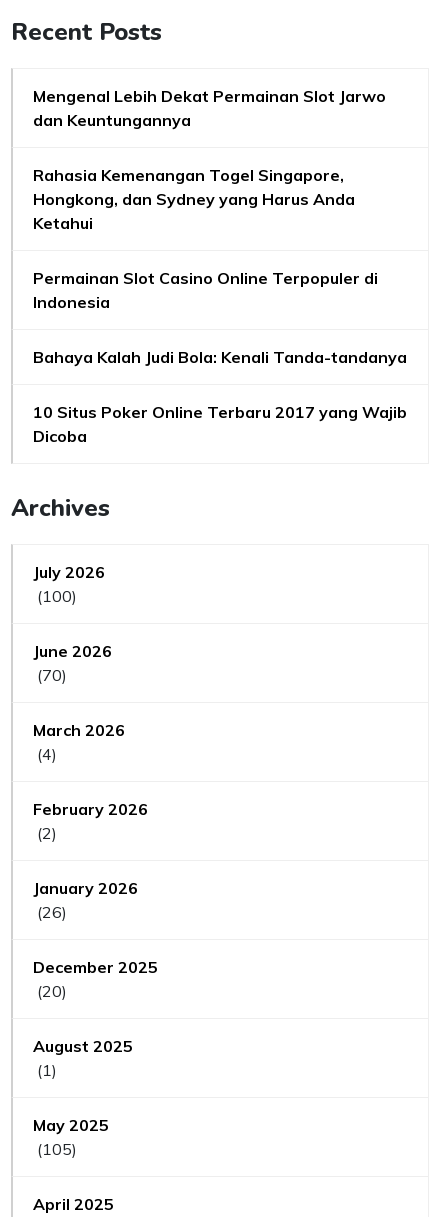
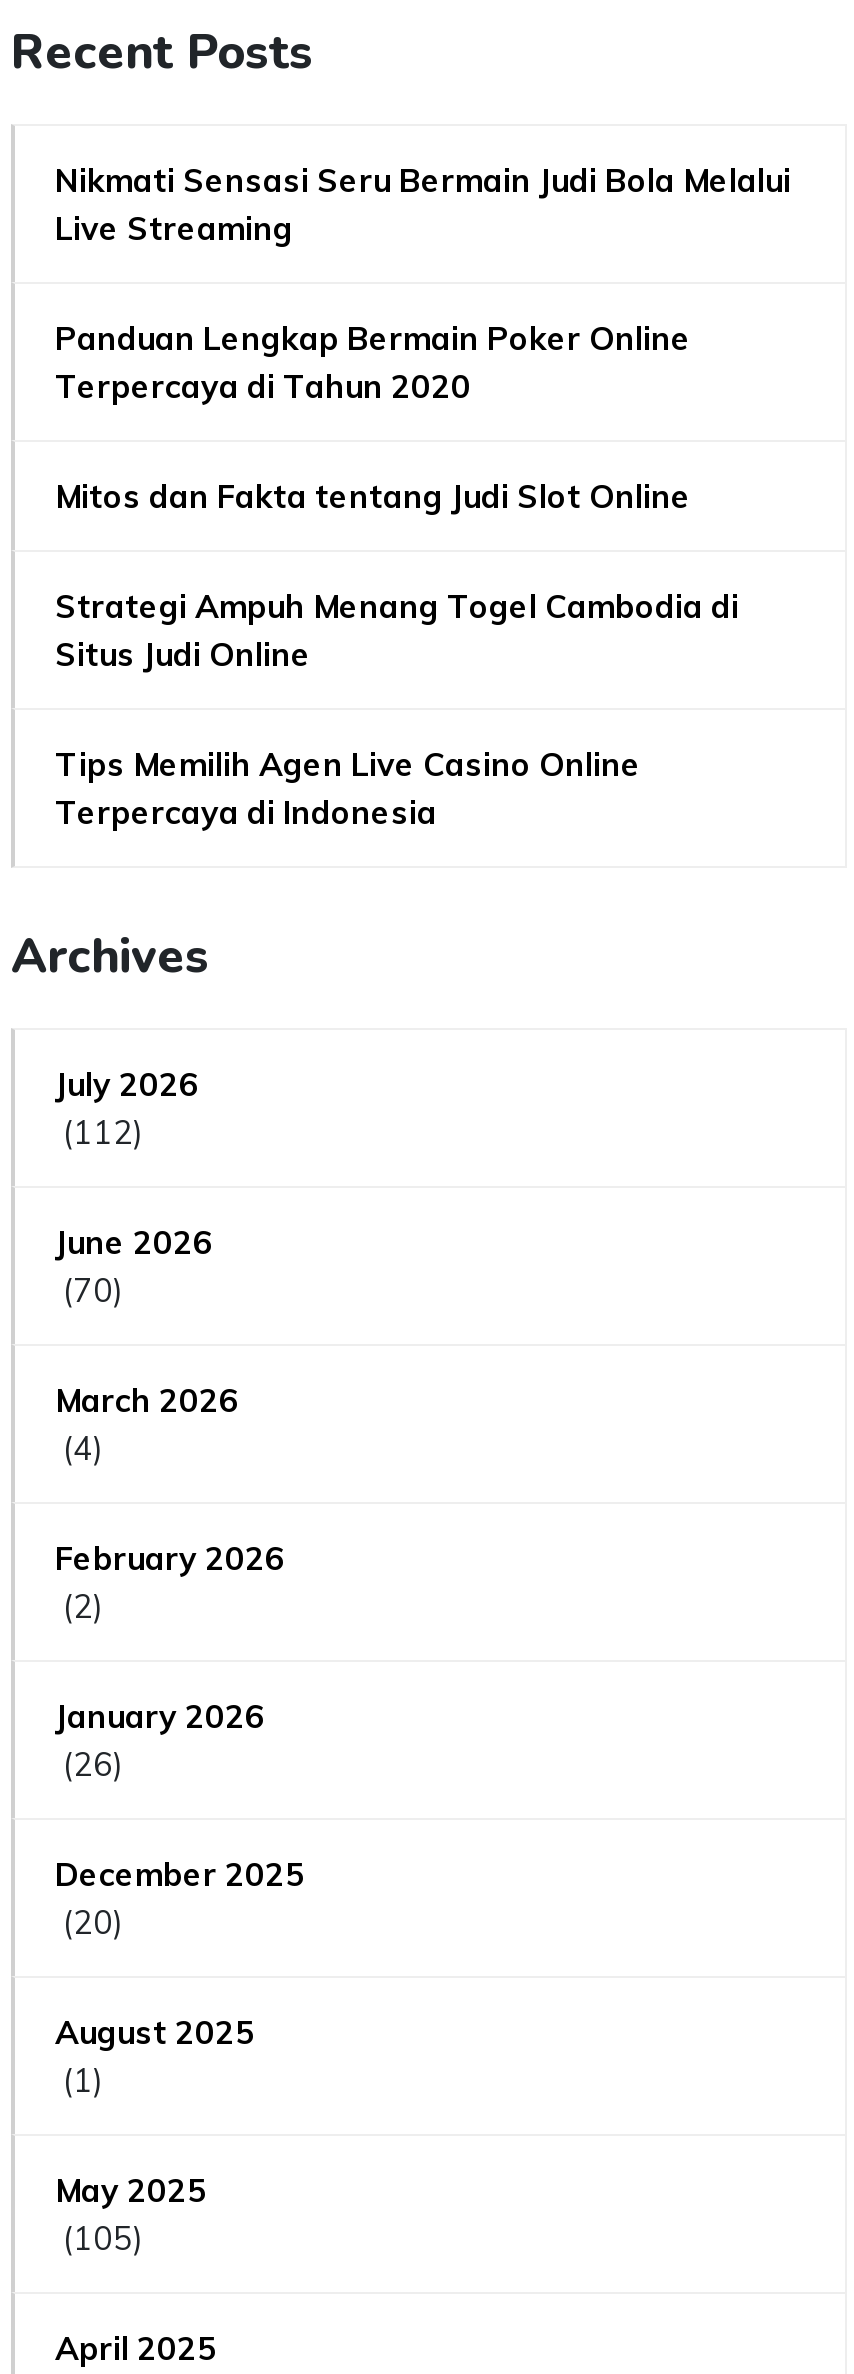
- Mengenal Lebih Dekat Permainan Slot Jarwo
- dan Keuntungannya
+ Nikmati Sensasi Seru Bermain Judi Bola Melalui
+ Live Streaming

- Rahasia Kemenangan Togel Singapore,
- Hongkong, dan Sydney yang Harus Anda
- Ketahui
+ Panduan Lengkap Bermain Poker Online
+ Terpercaya di Tahun 2020

- Permainan Slot Casino Online Terpopuler di
- Indonesia
+ Mitos dan Fakta tentang Judi Slot Online

- Bahaya Kalah Judi Bola: Kenali Tanda-tandanya
+ Strategi Ampuh Menang Togel Cambodia di
+ Situs Judi Online

- 10 Situs Poker Online Terbaru 2017 yang Wajib
- Dicoba
+ Tips Memilih Agen Live Casino Online
+ Terpercaya di Indonesia

- (100)
+ (112)
